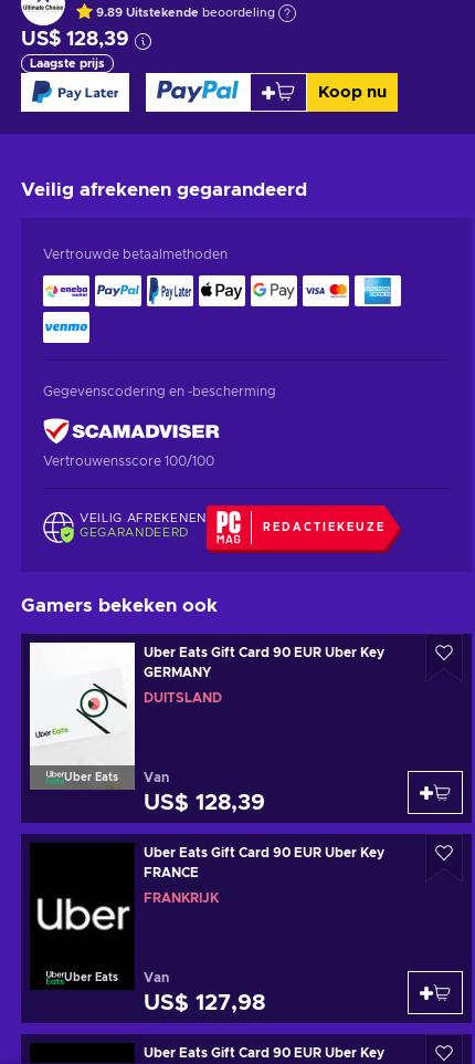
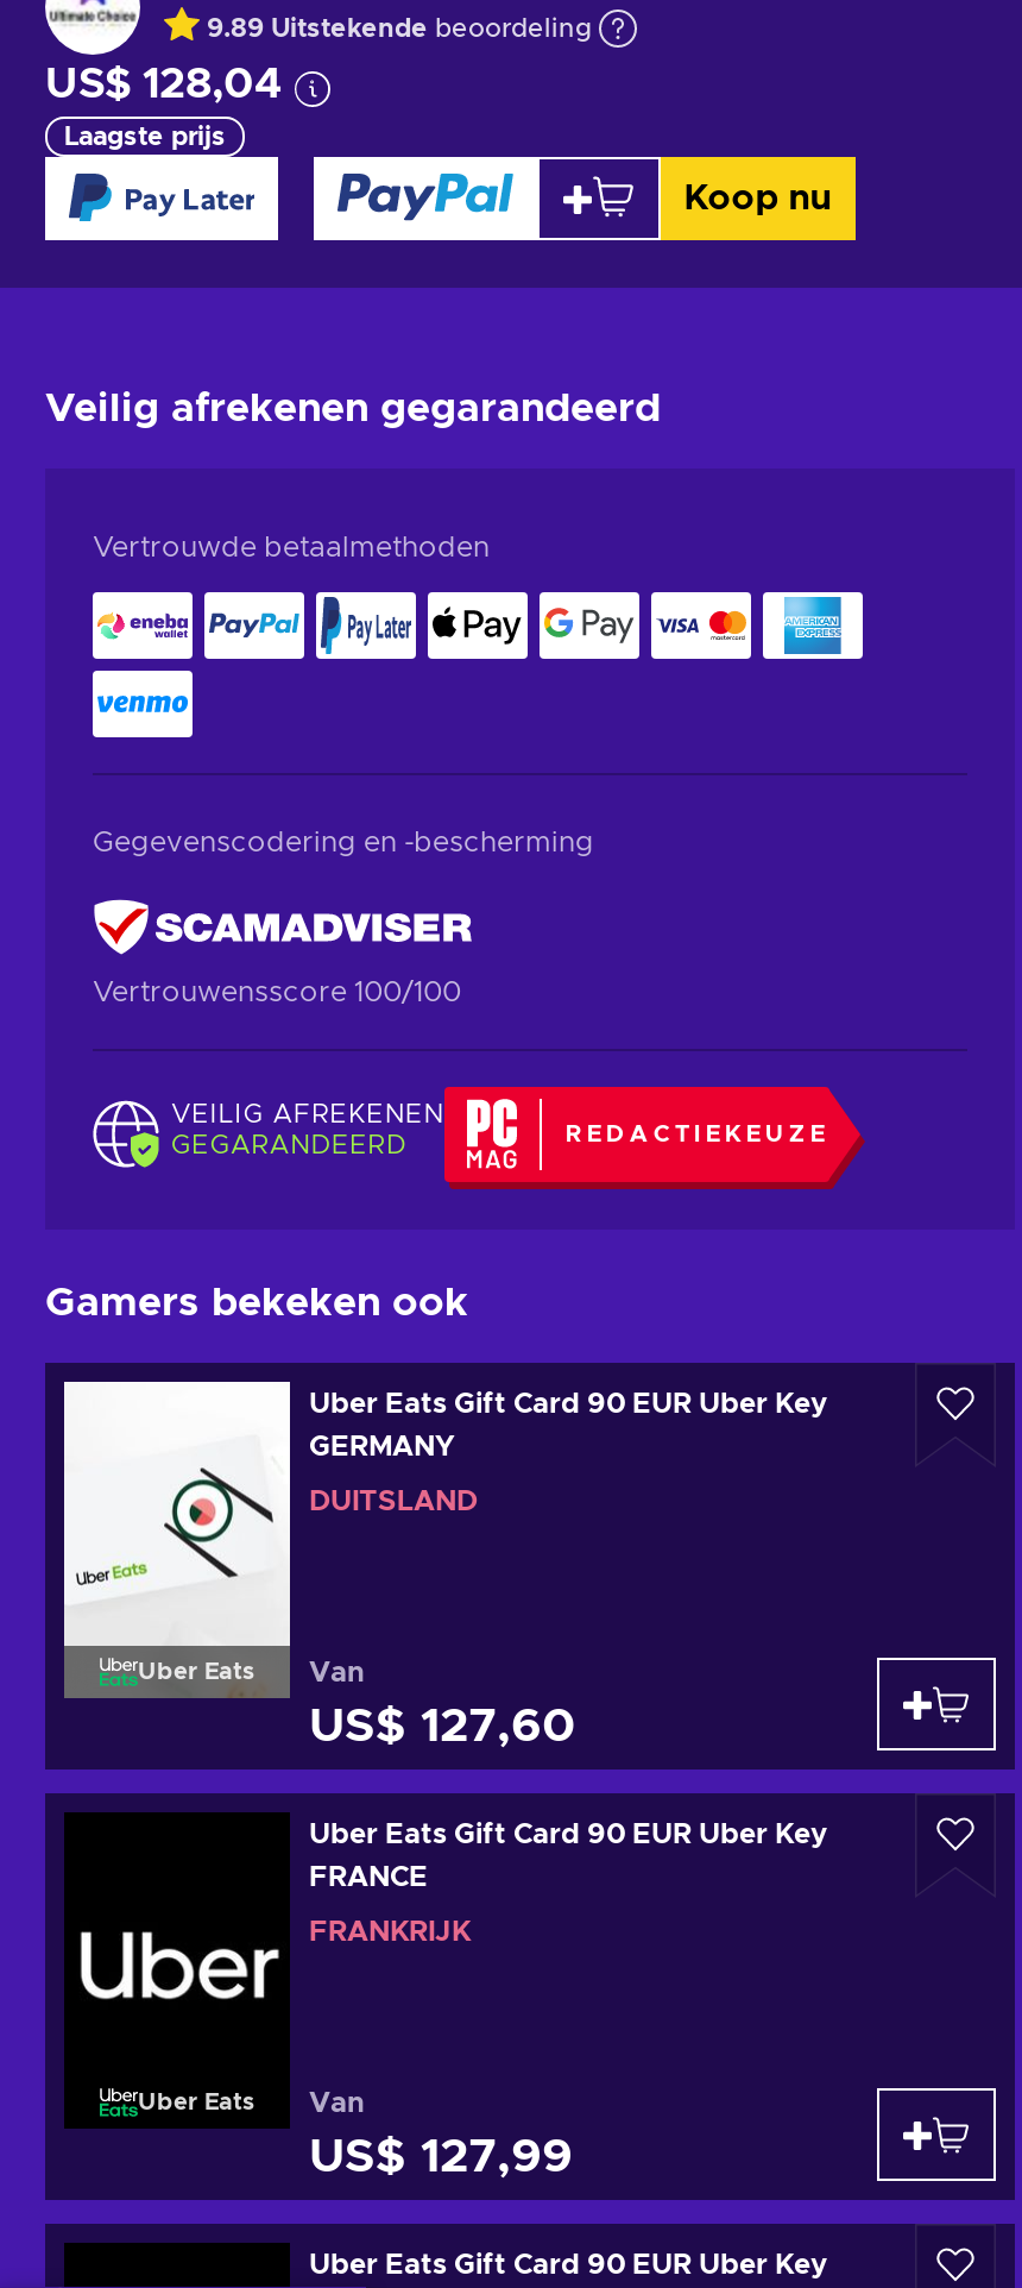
- US$ 128,39
+ US$ 128,04

- US$ 128,39
+ US$ 127,60

- US$ 127,98
+ US$ 127,99
